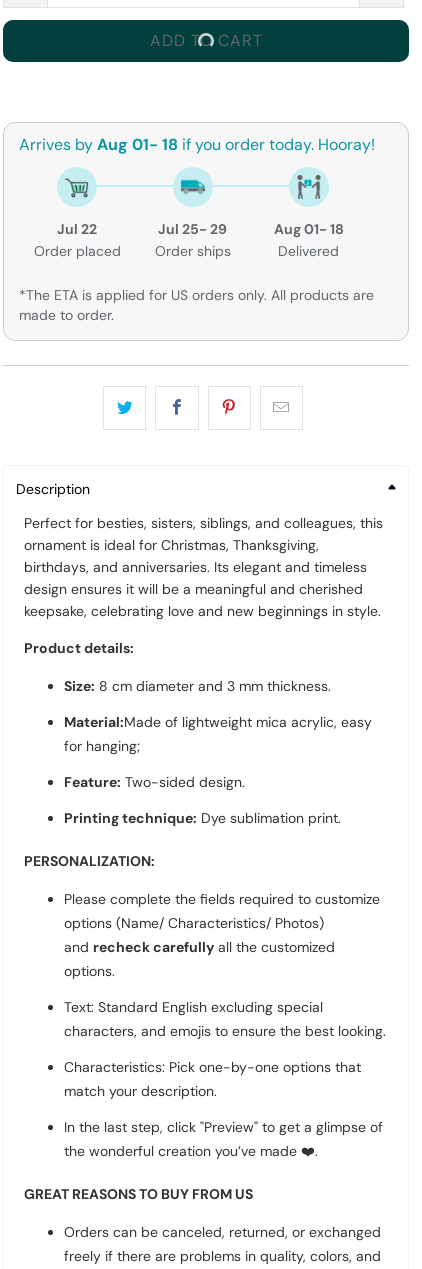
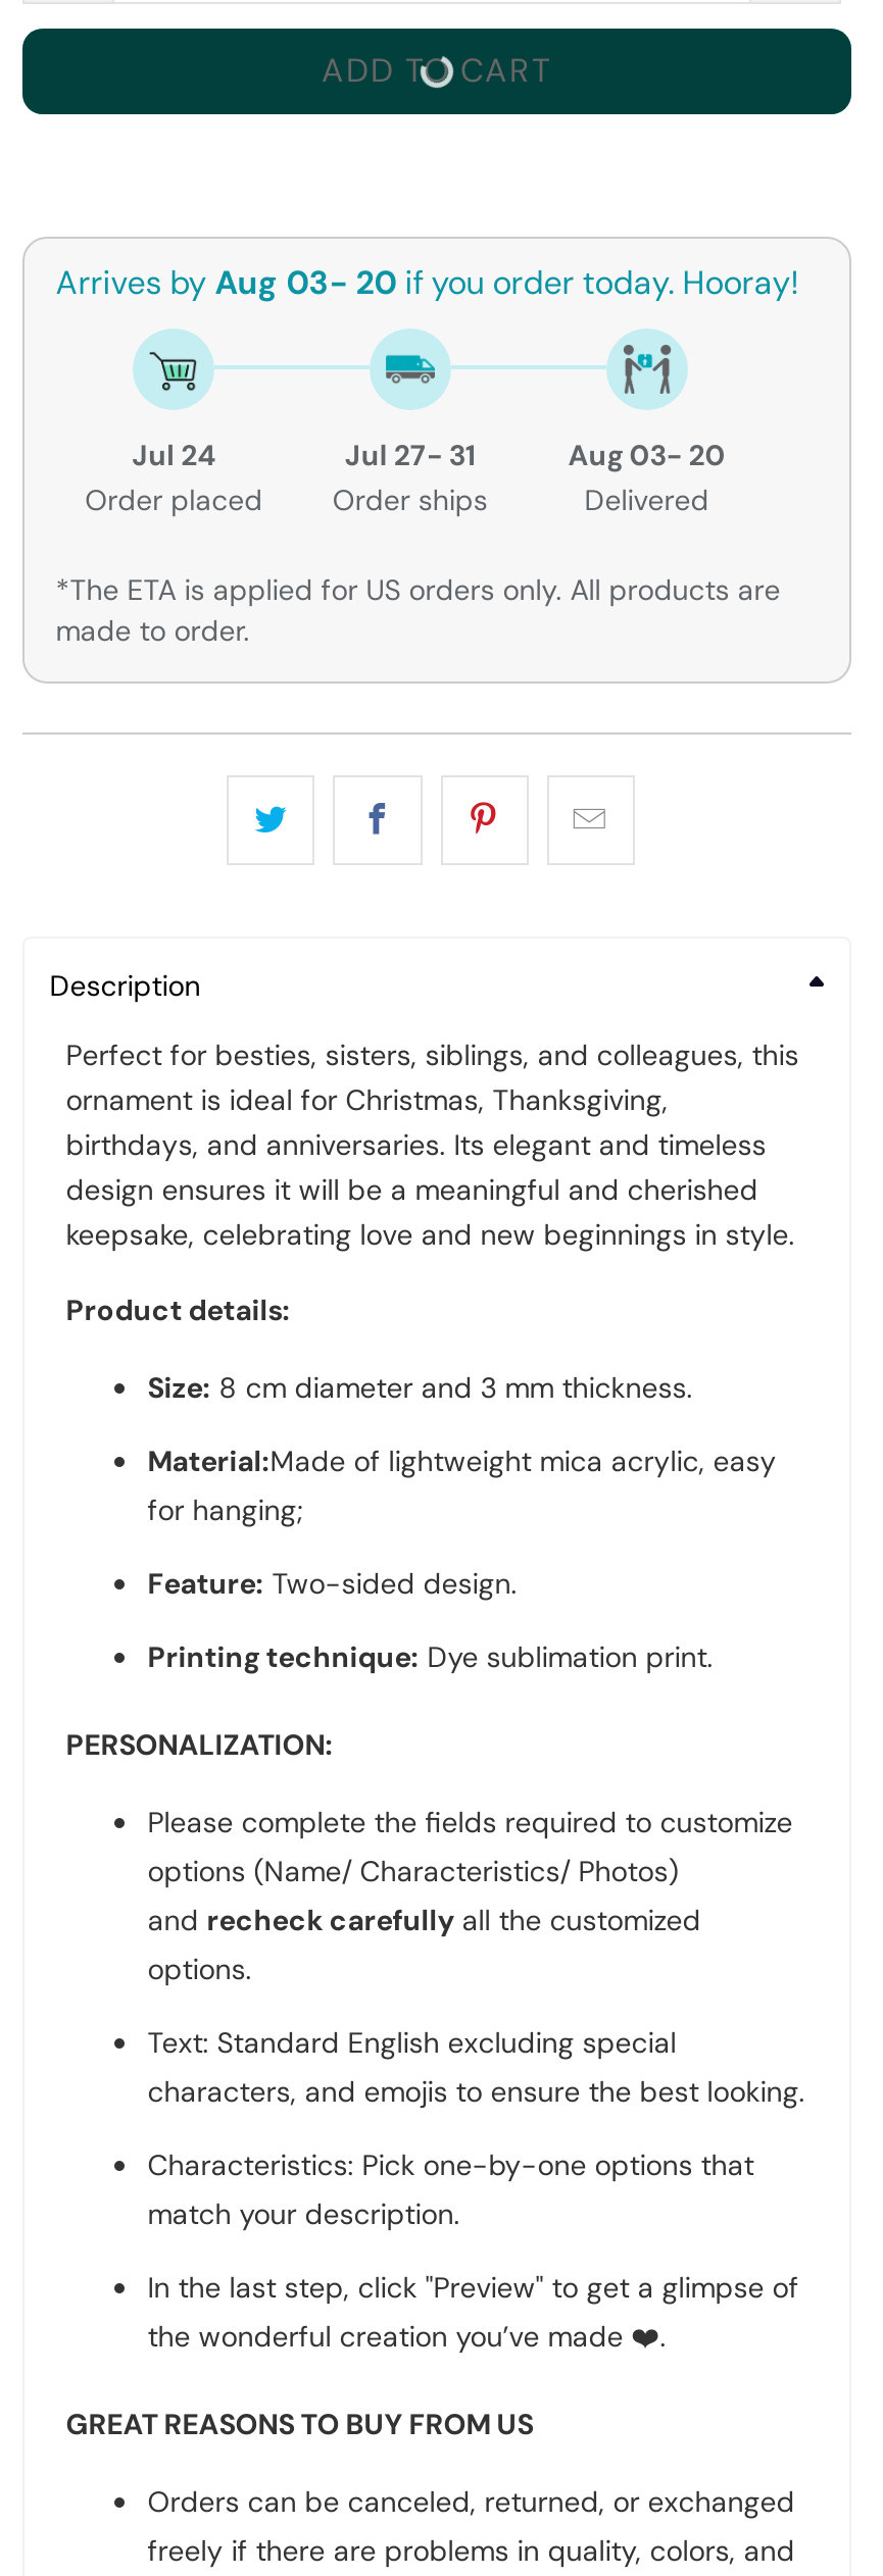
- Arrives by Aug 01- 18 if you order today. Hooray!
+ Arrives by Aug 03- 20 if you order today. Hooray!

- Jul 22
+ Jul 24

- Jul 25- 29
+ Jul 27- 31

- Aug 01- 18
+ Aug 03- 20
